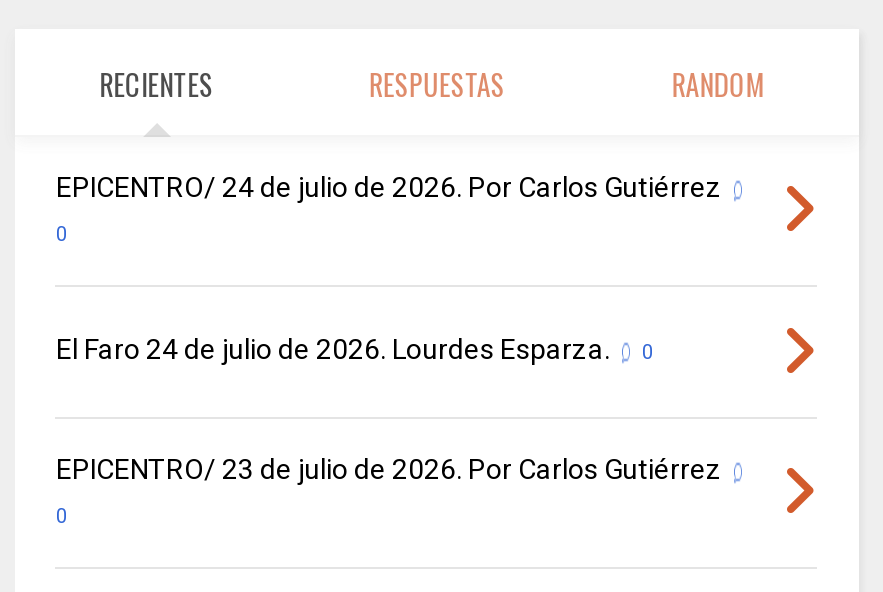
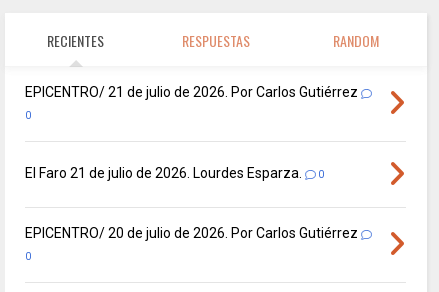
- EPICENTRO/ 24 de julio de 2026. Por Carlos Gutiérrez
+ EPICENTRO/ 21 de julio de 2026. Por Carlos Gutiérrez

- El Faro 24 de julio de 2026. Lourdes Esparza.
+ El Faro 21 de julio de 2026. Lourdes Esparza.

- EPICENTRO/ 23 de julio de 2026. Por Carlos Gutiérrez
+ EPICENTRO/ 20 de julio de 2026. Por Carlos Gutiérrez
